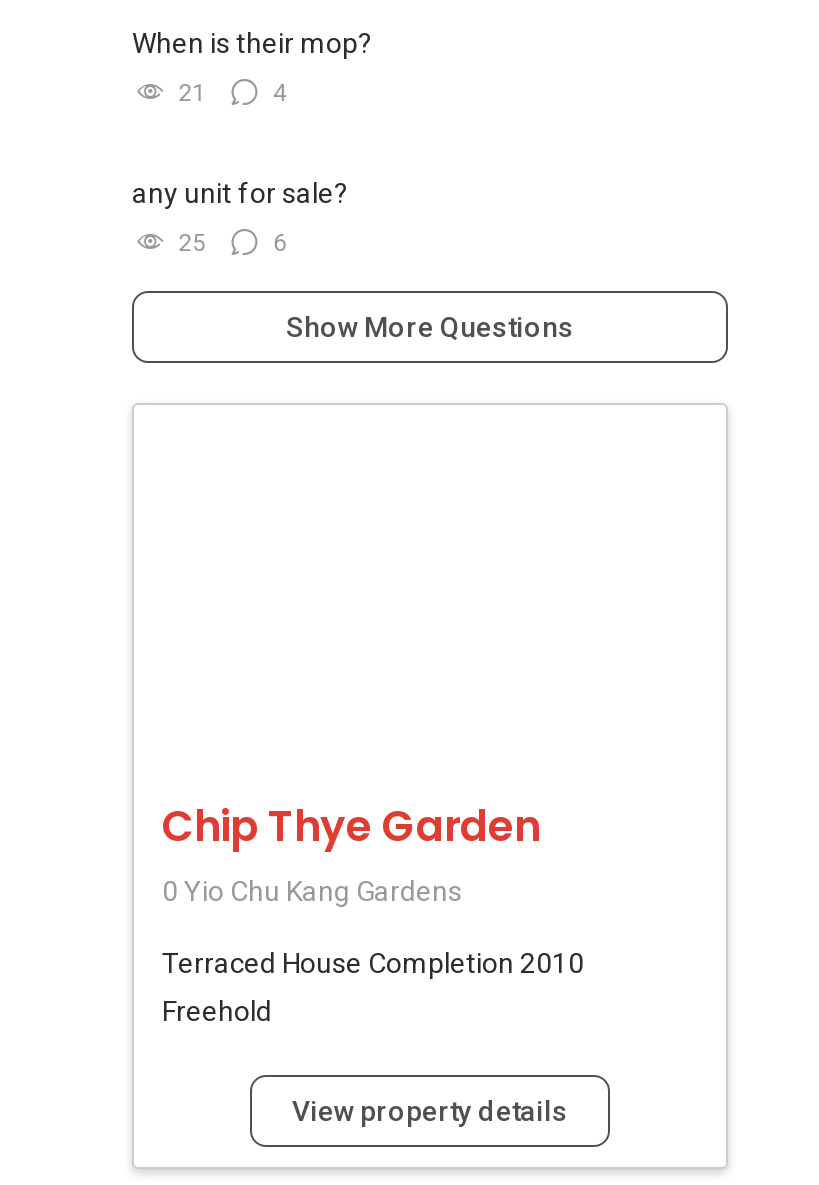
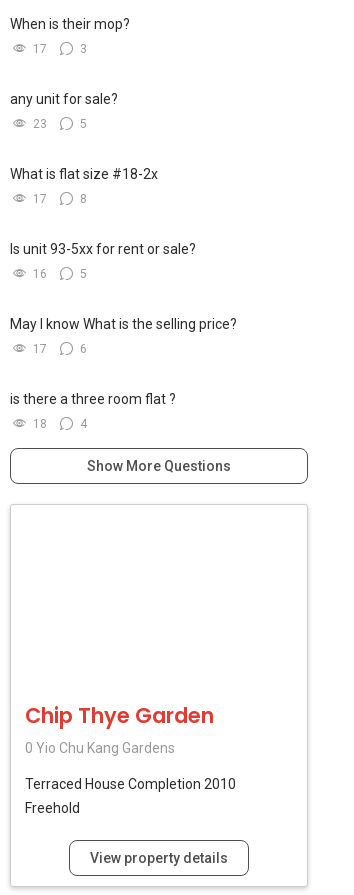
- 21
+ 17

- 4
+ 3

- 25
+ 23
+ 5
+ What is flat size #18-2x
+ 17
+ 8
+ Is unit 93-5xx for rent or sale?
+ 16
+ 5
+ May I know What is the selling price?
+ 17

+ is there a three room flat ?
+ 18
+ 4
